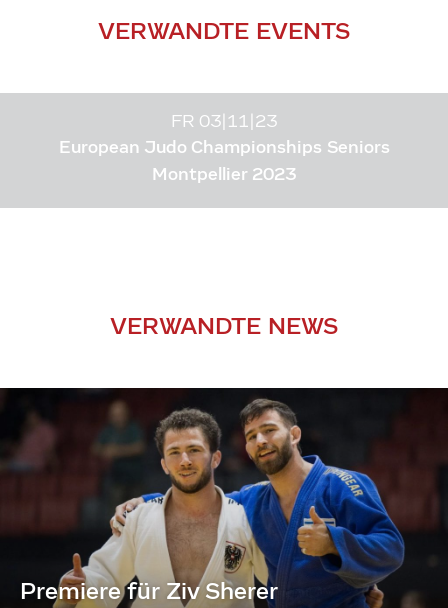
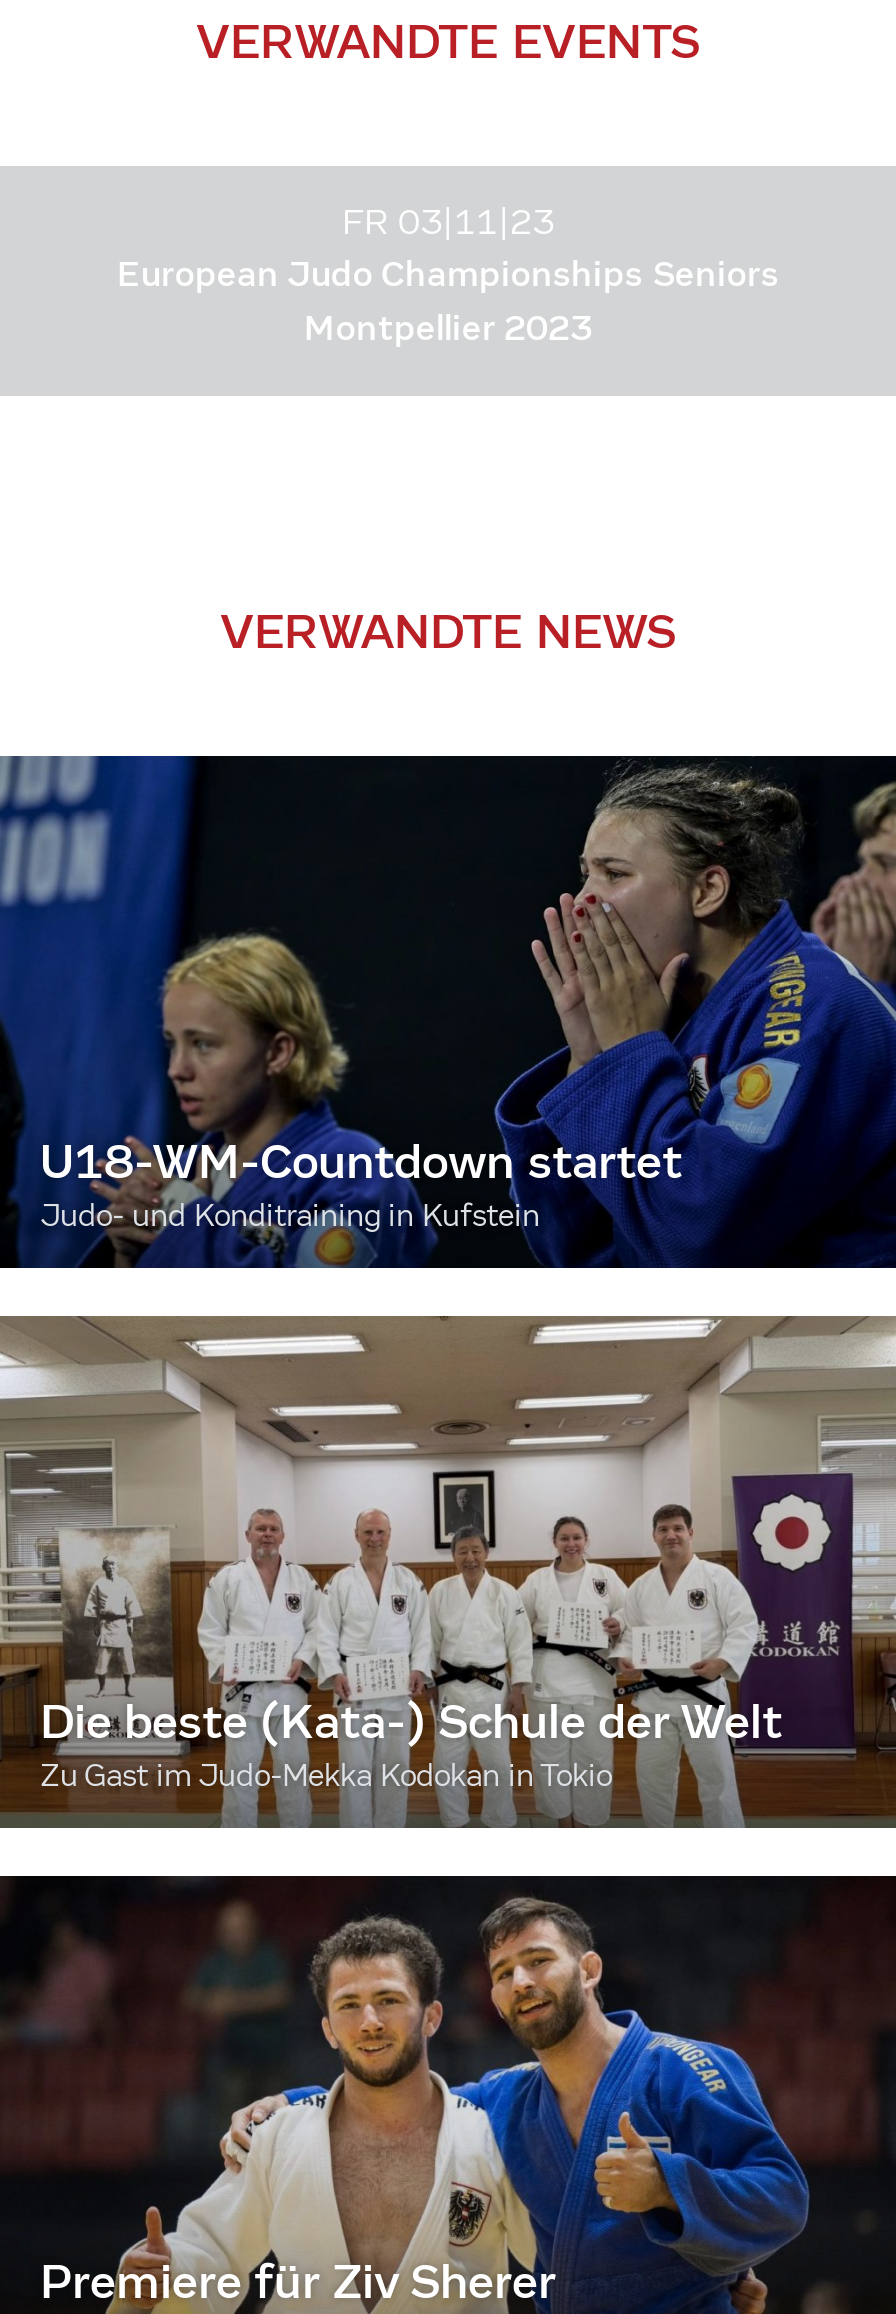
+ [image]
+ U18-WM-Countdown startet
+ Judo- und Konditraining in Kufstein

+ [image]
+ Die beste (Kata-) Schule der Welt
+ Zu Gast im Judo-Mekka Kodokan in Tokio
